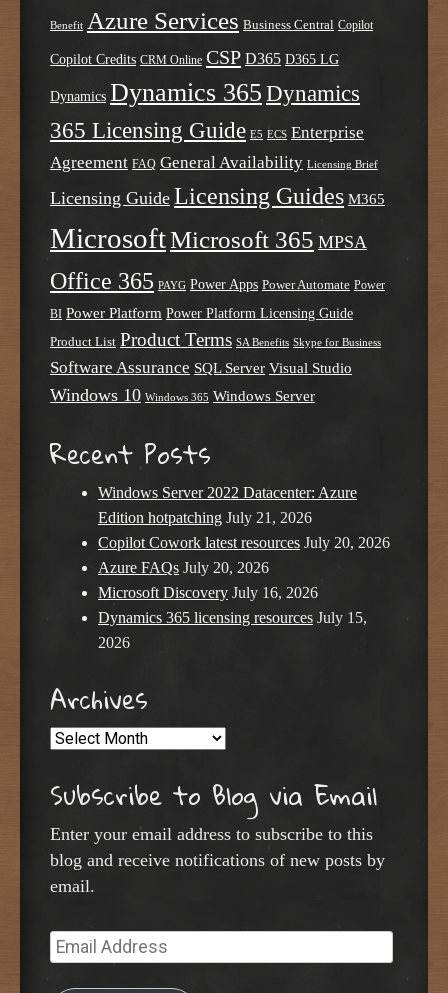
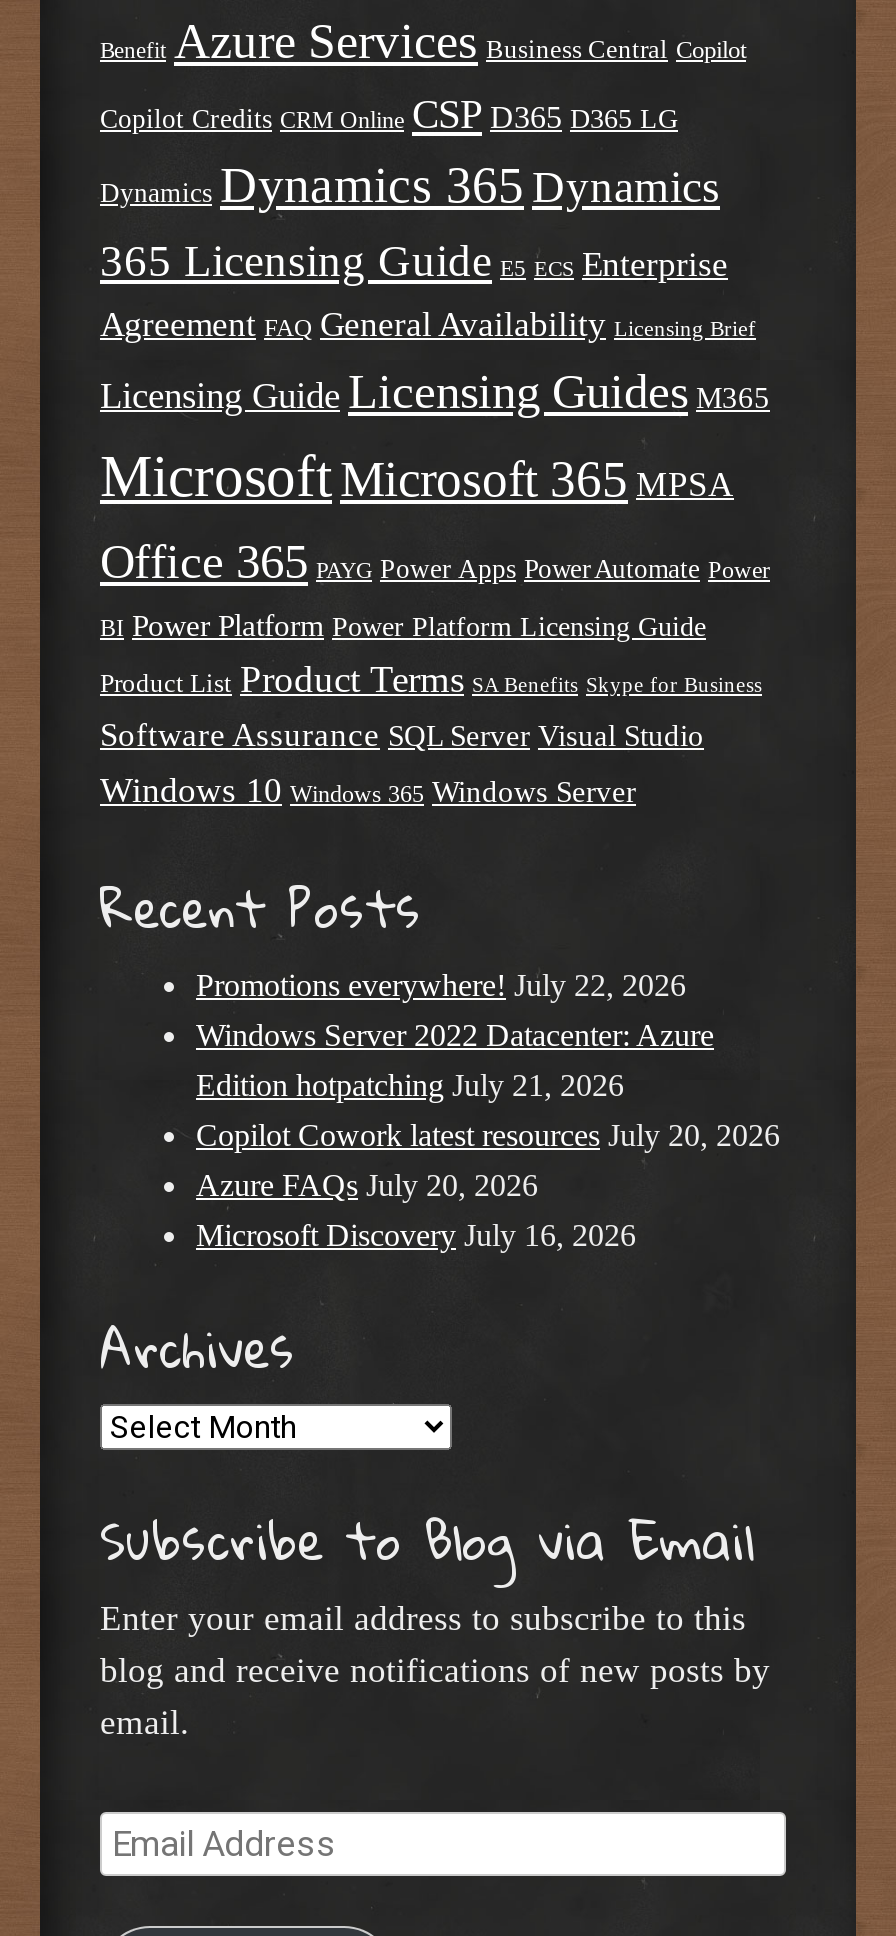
+ Promotions everywhere! July 22, 2026

moved down: Windows Server 2022 Datacenter: Azure | Edition hotpatching July 21, 2026 | Copilot Cowork latest resources July 20, 2026 | Azure FAQs July 20, 2026 | Microsoft Discovery July 16, 2026

- Dynamics 365 licensing resources July 15,
- 2026
